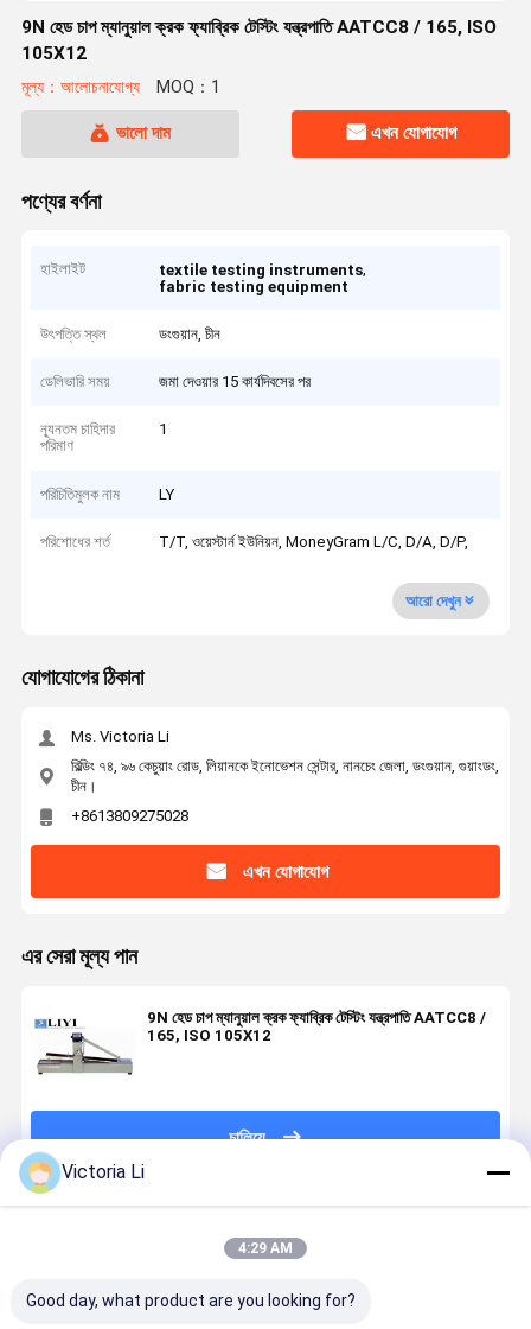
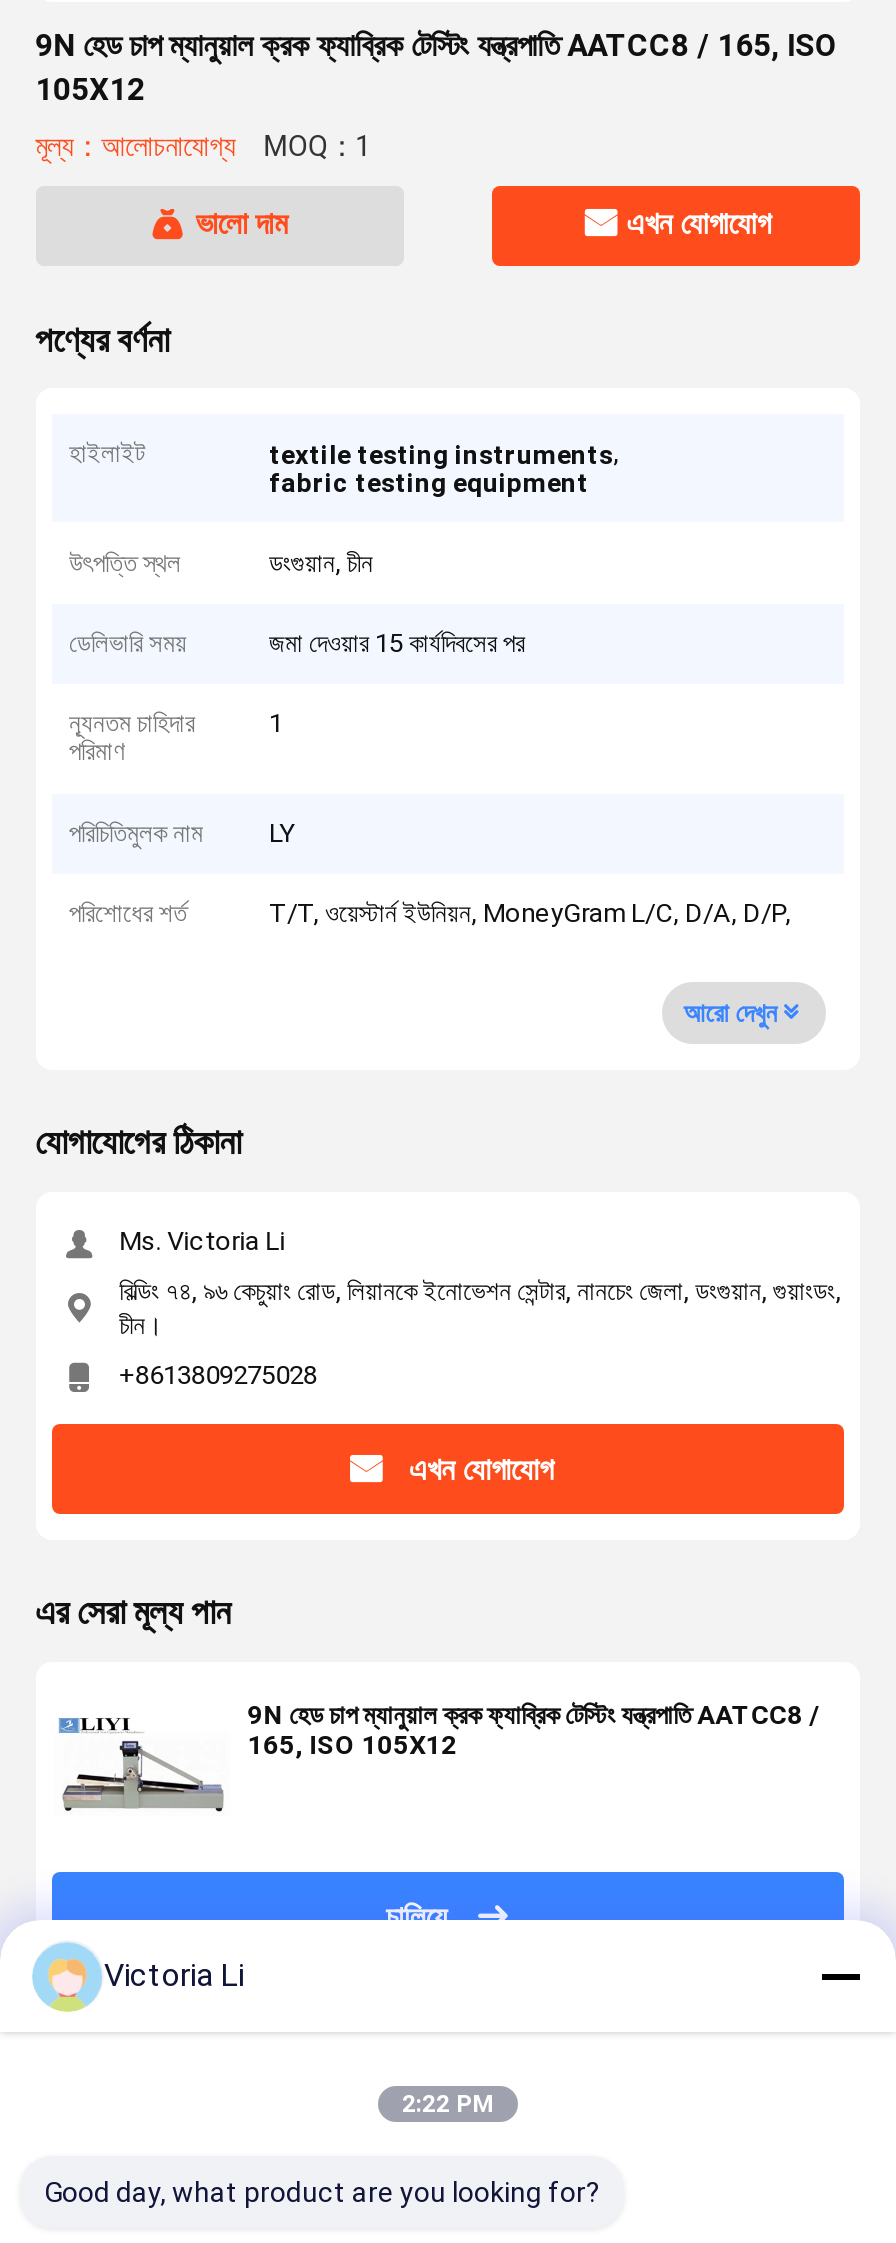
- 4:29 AM
+ 2:22 PM
